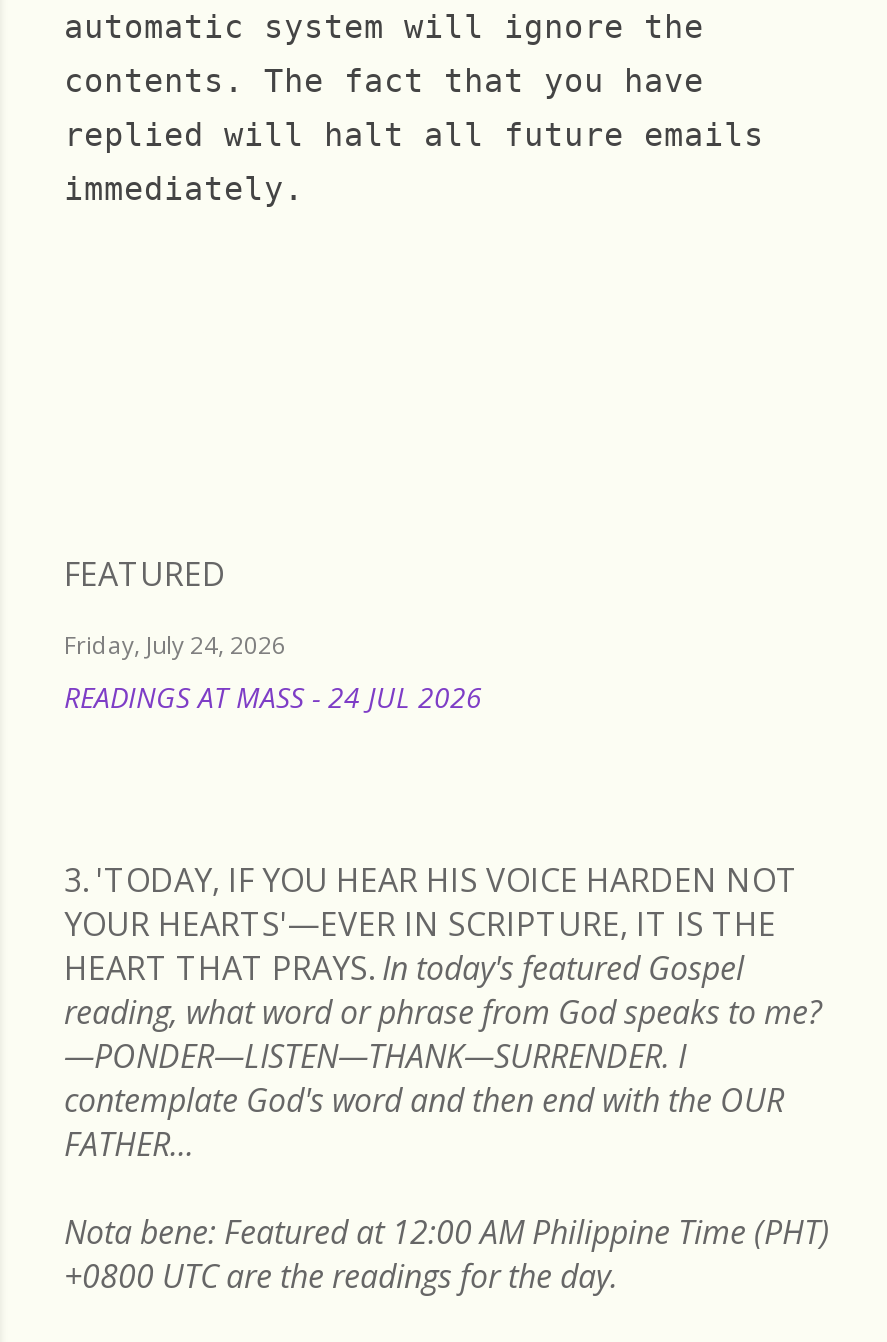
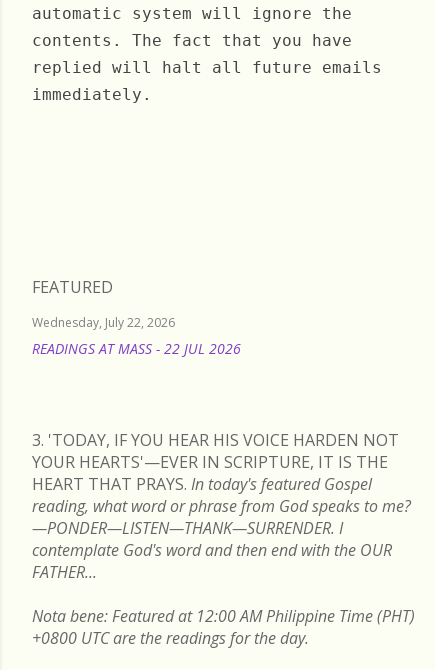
- Friday, July 24, 2026
+ Wednesday, July 22, 2026

- READINGS AT MASS - 24 JUL 2026
+ READINGS AT MASS - 22 JUL 2026
